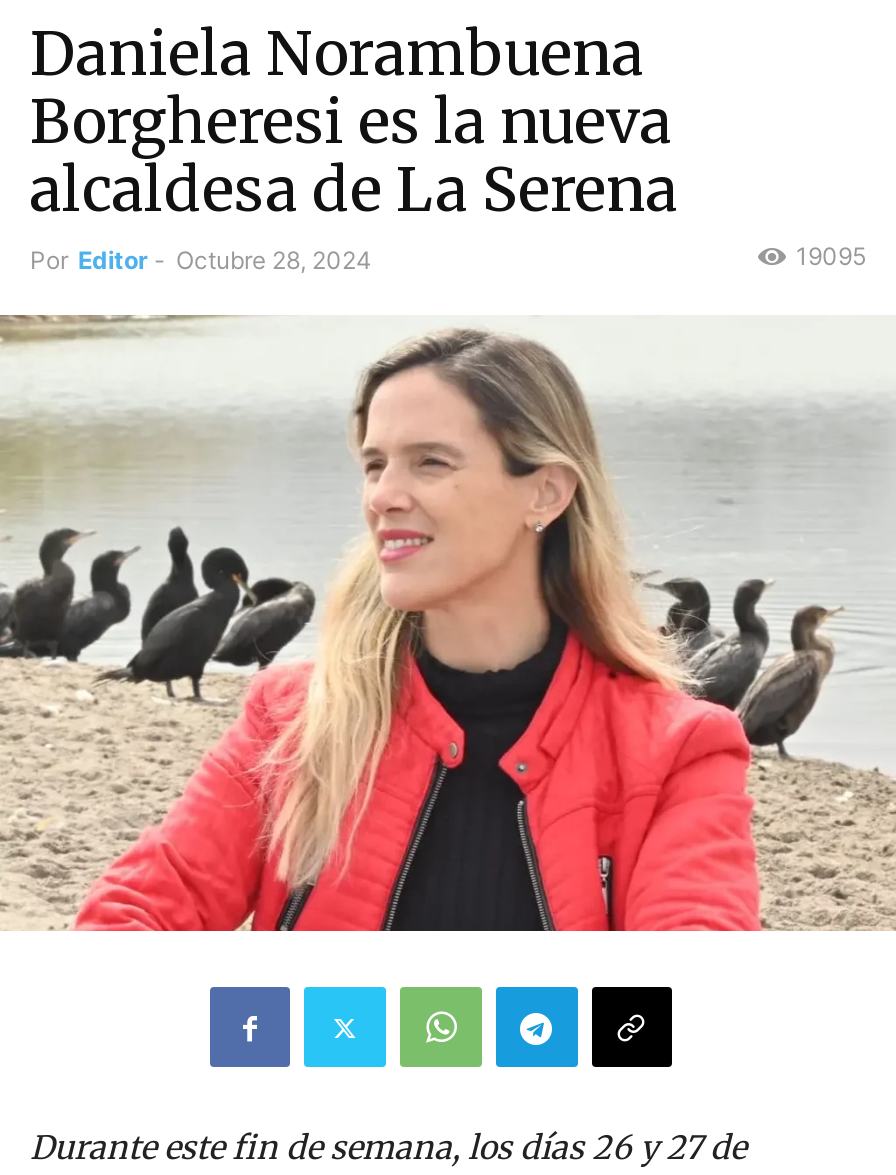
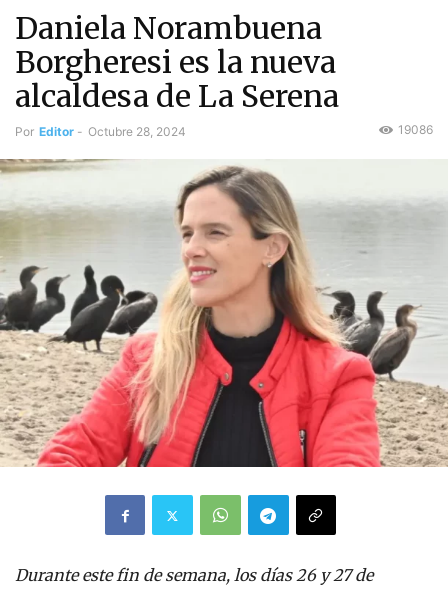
- 19095
+ 19086
